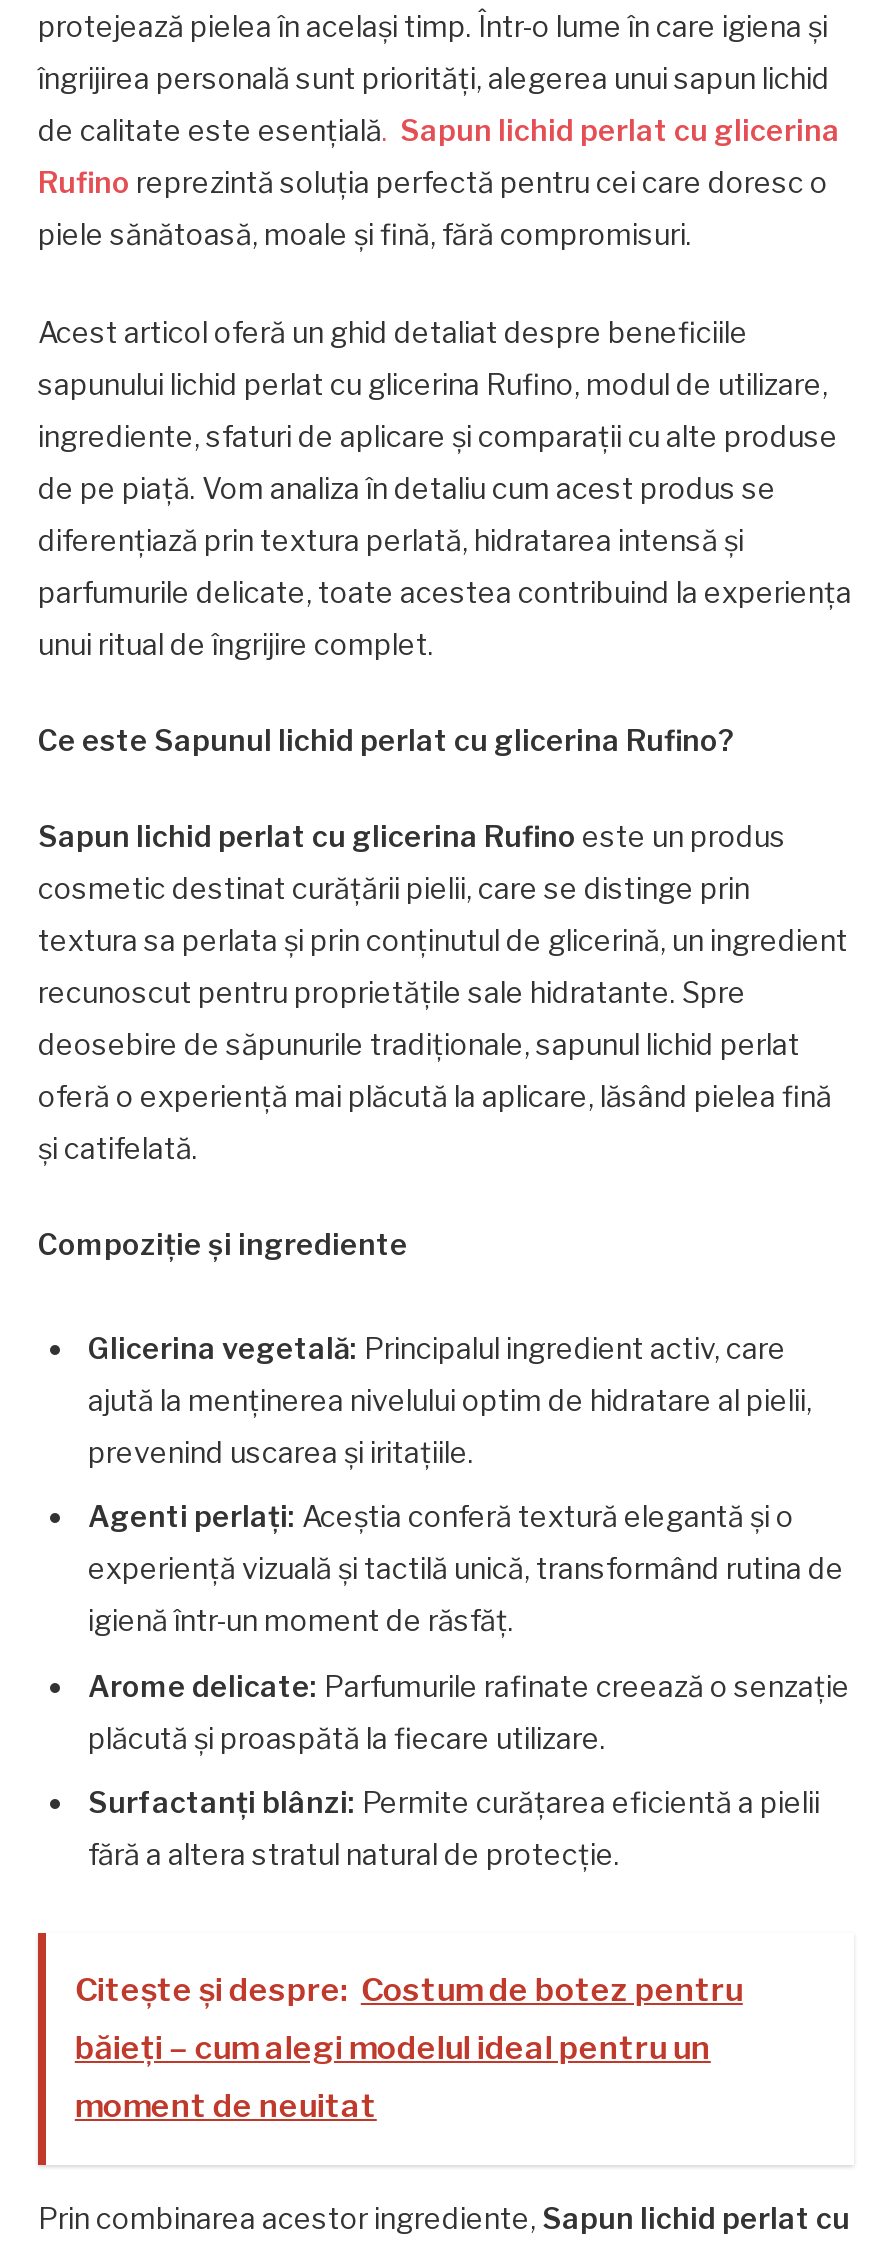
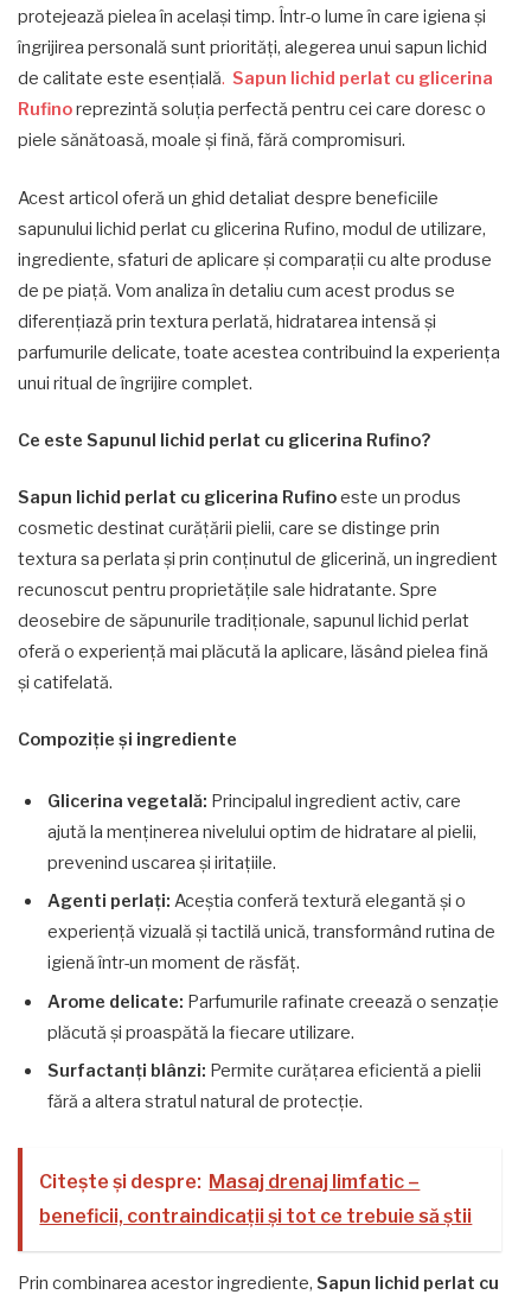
- Citește și despre: Costum de botez pentru
- băieți – cum alegi modelul ideal pentru un
- moment de neuitat
+ Citește și despre: Masaj drenaj limfatic –
+ beneficii, contraindicații și tot ce trebuie să știi
